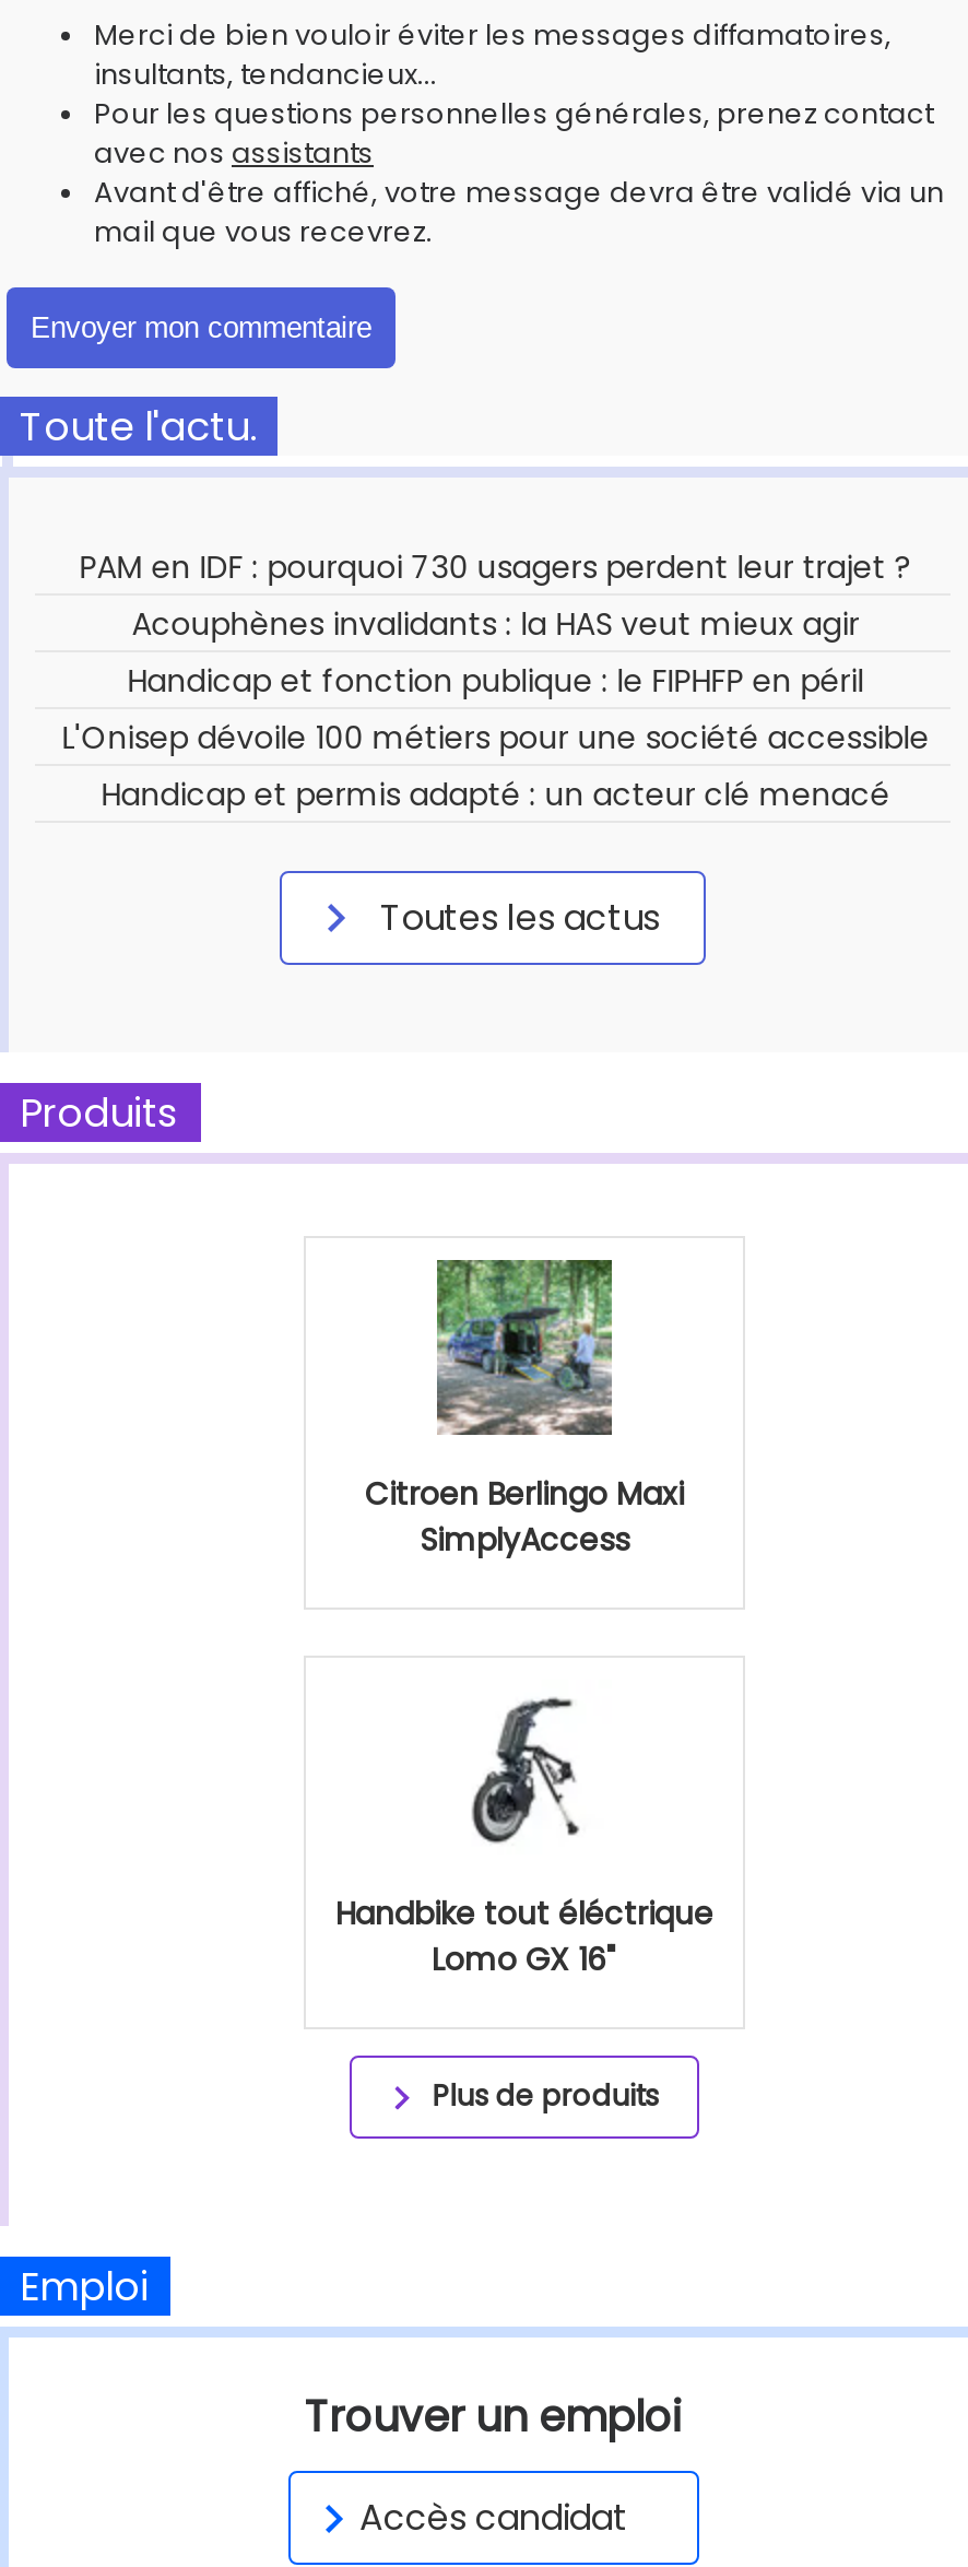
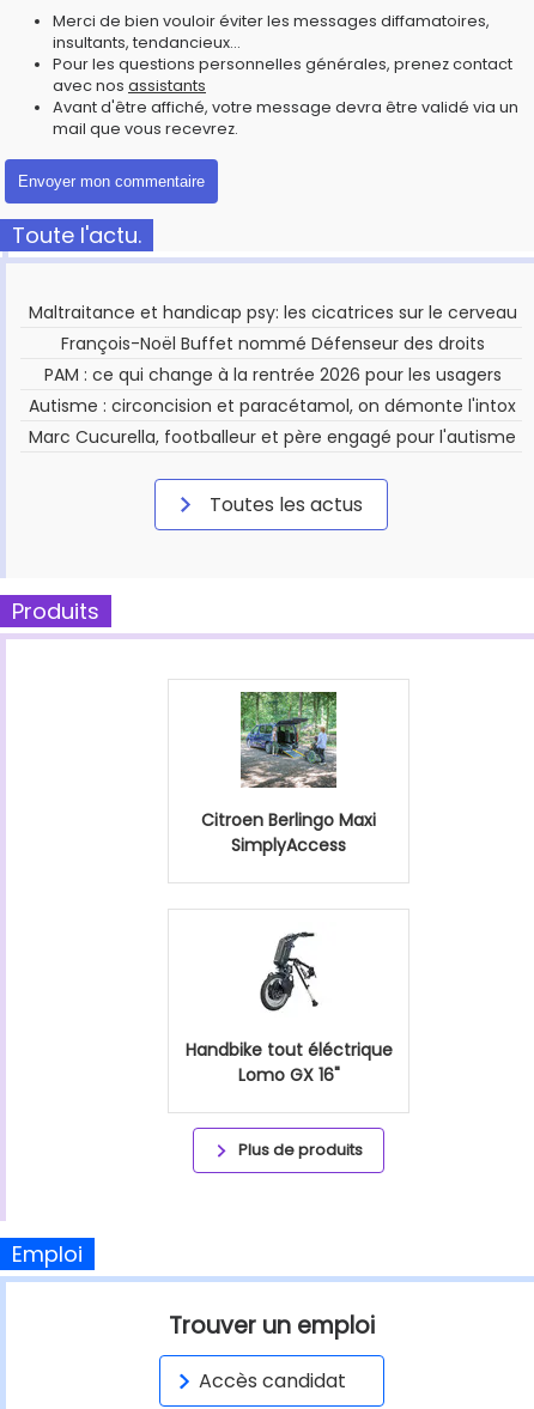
- PAM en IDF : pourquoi 730 usagers perdent leur trajet ?
- Acouphènes invalidants : la HAS veut mieux agir
- Handicap et fonction publique : le FIPHFP en péril
- L'Onisep dévoile 100 métiers pour une société accessible
- Handicap et permis adapté : un acteur clé menacé
+ Maltraitance et handicap psy: les cicatrices sur le cerveau
+ François-Noël Buffet nommé Défenseur des droits
+ PAM : ce qui change à la rentrée 2026 pour les usagers
+ Autisme : circoncision et paracétamol, on démonte l'intox
+ Marc Cucurella, footballeur et père engagé pour l'autisme
